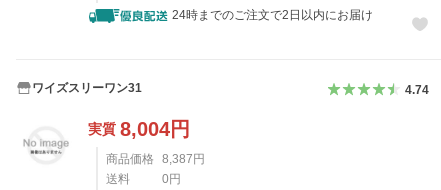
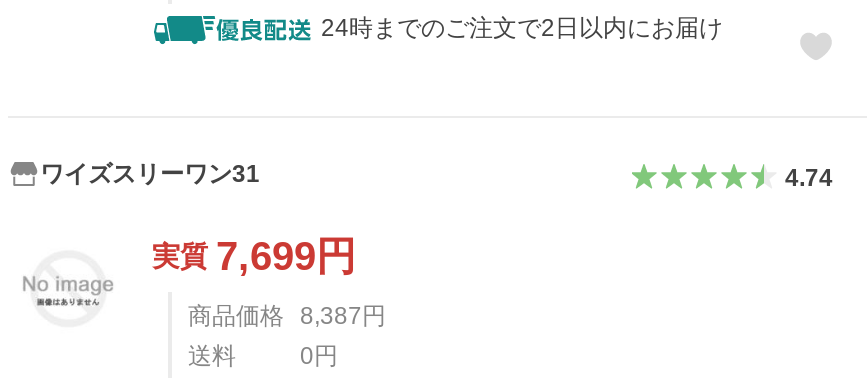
- 実質8,004円
+ 実質7,699円
